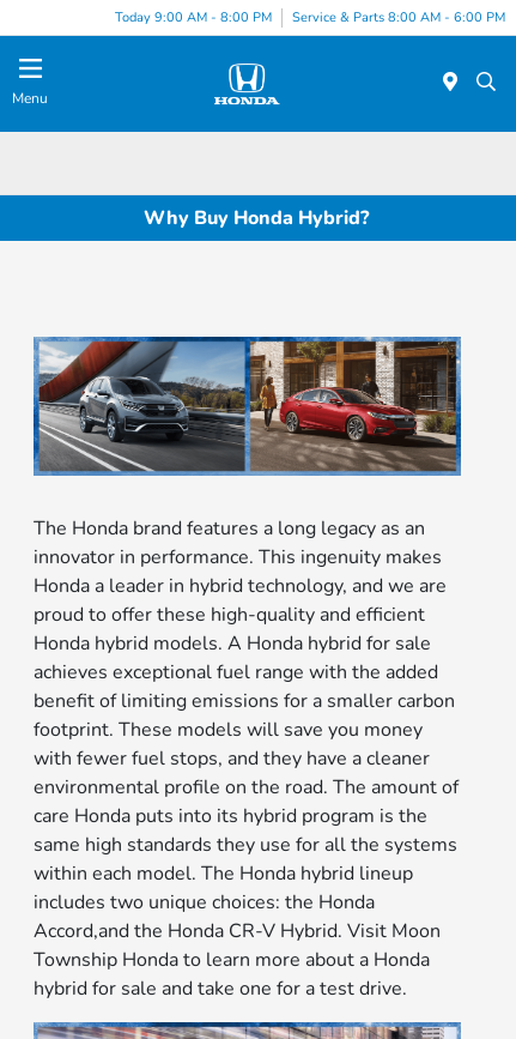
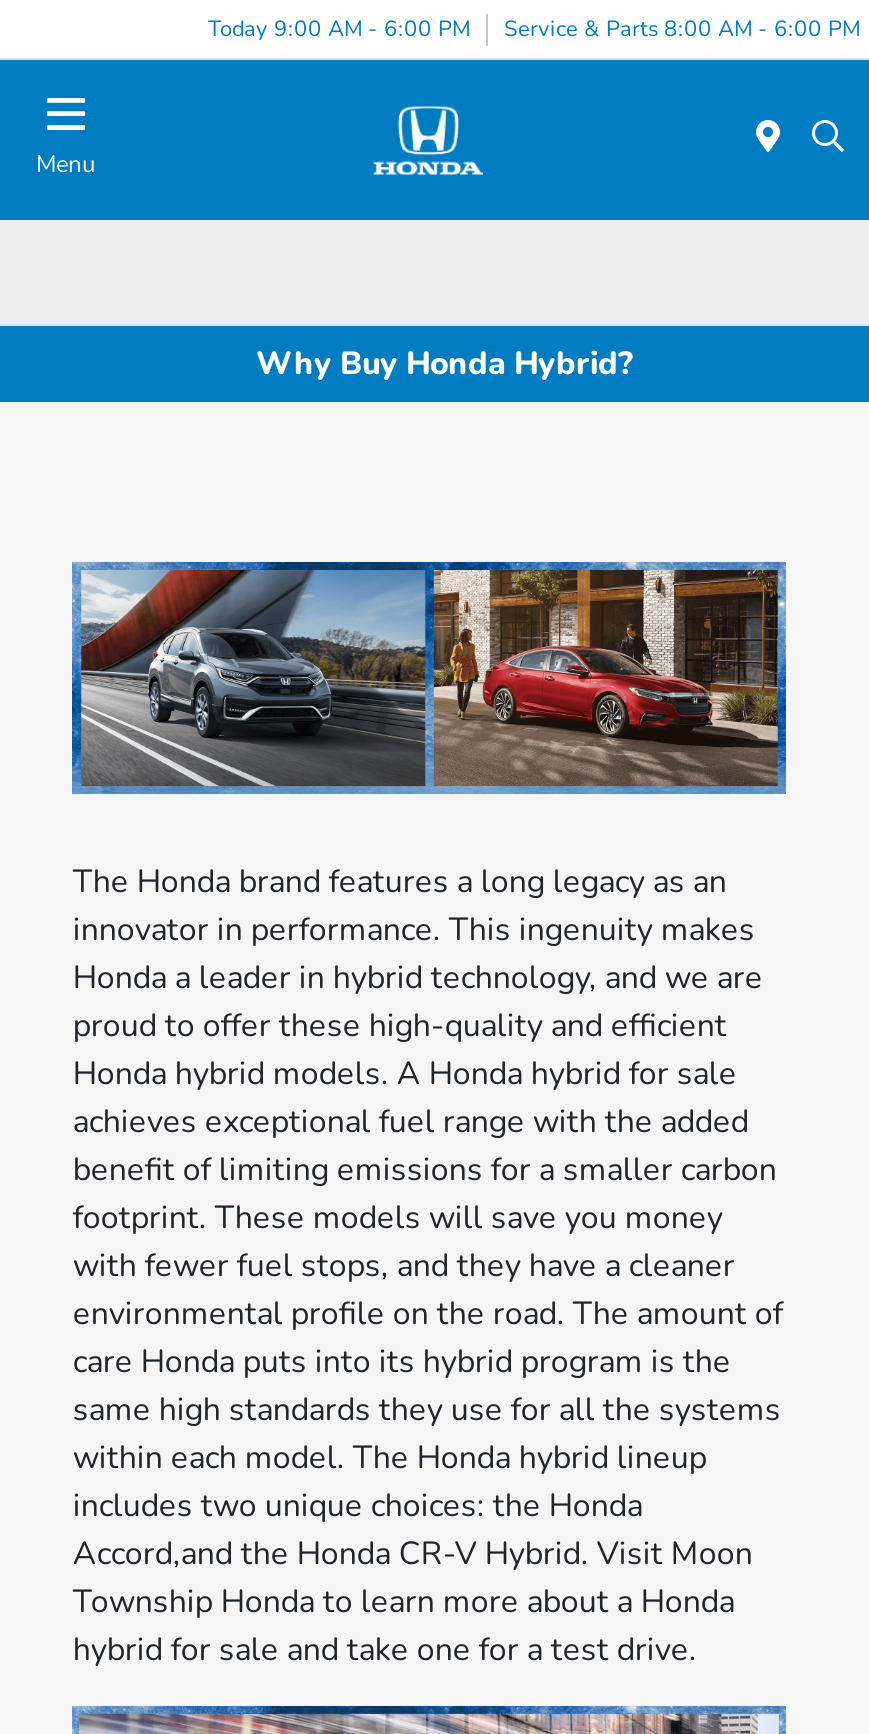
- Today 9:00 AM - 8:00 PM Service & Parts 8:00 AM - 6:00 PM
+ Today 9:00 AM - 6:00 PM Service & Parts 8:00 AM - 6:00 PM
